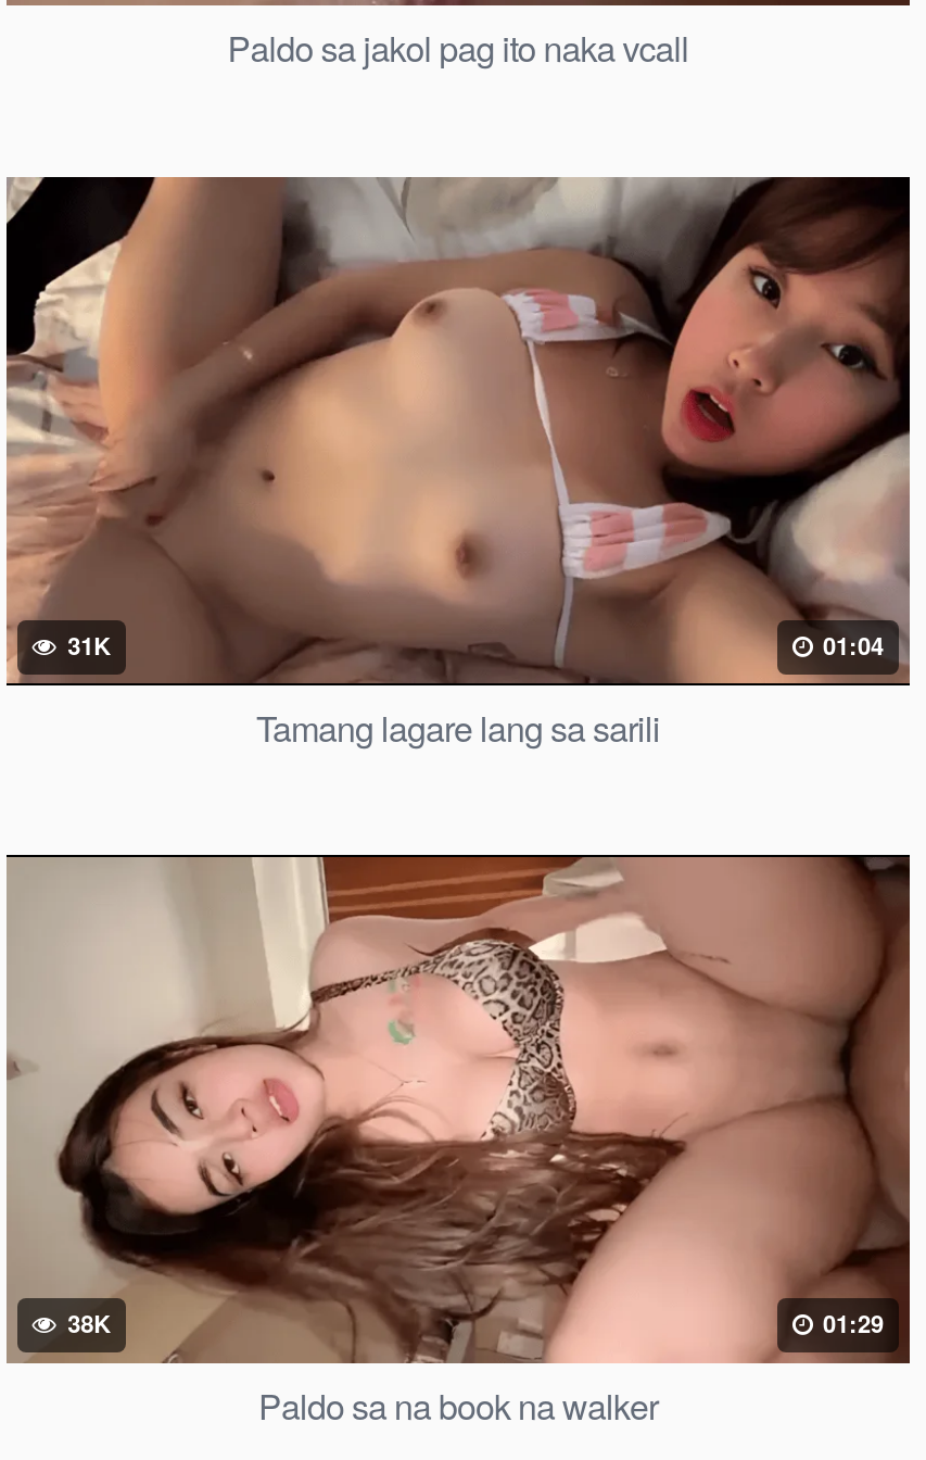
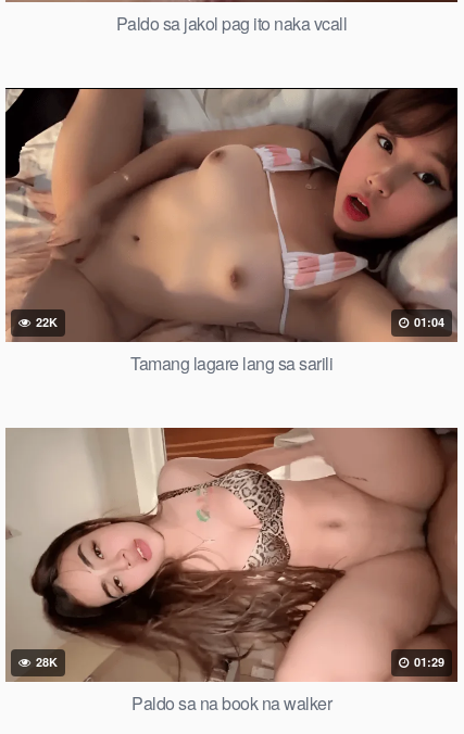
- 31K
+ 22K

- 38K
+ 28K
